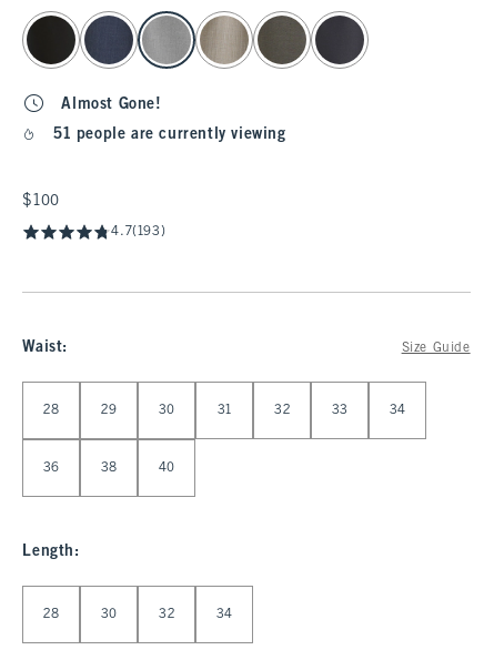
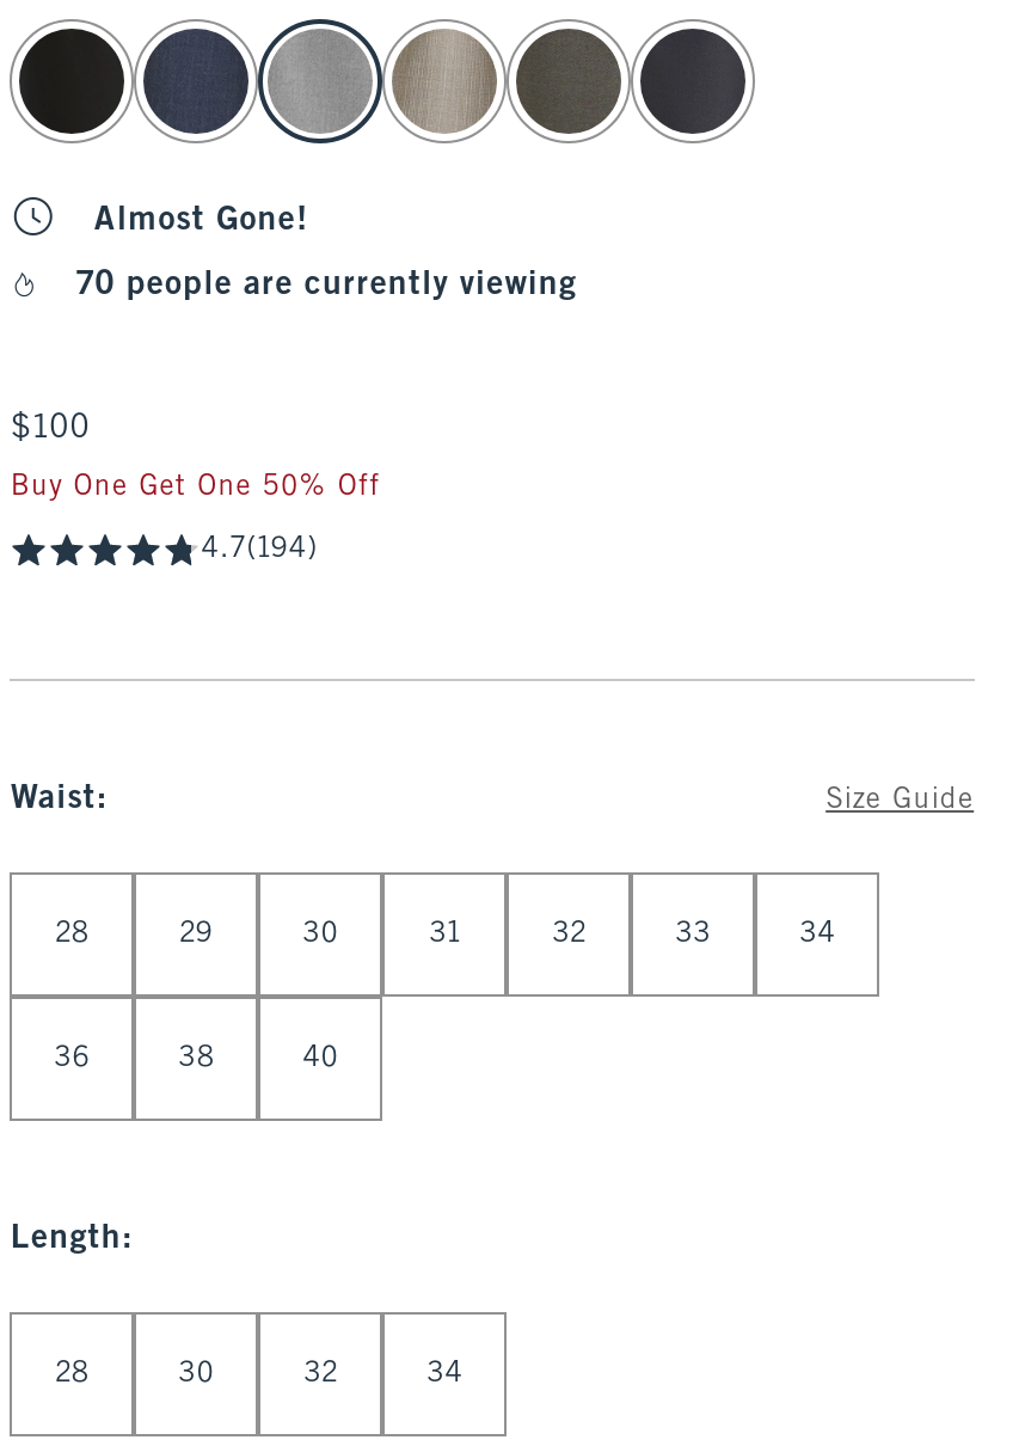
- 51 people are currently viewing
+ 70 people are currently viewing

- 4.7(193)
+ Buy One Get One 50% Off
+ 4.7(194)
